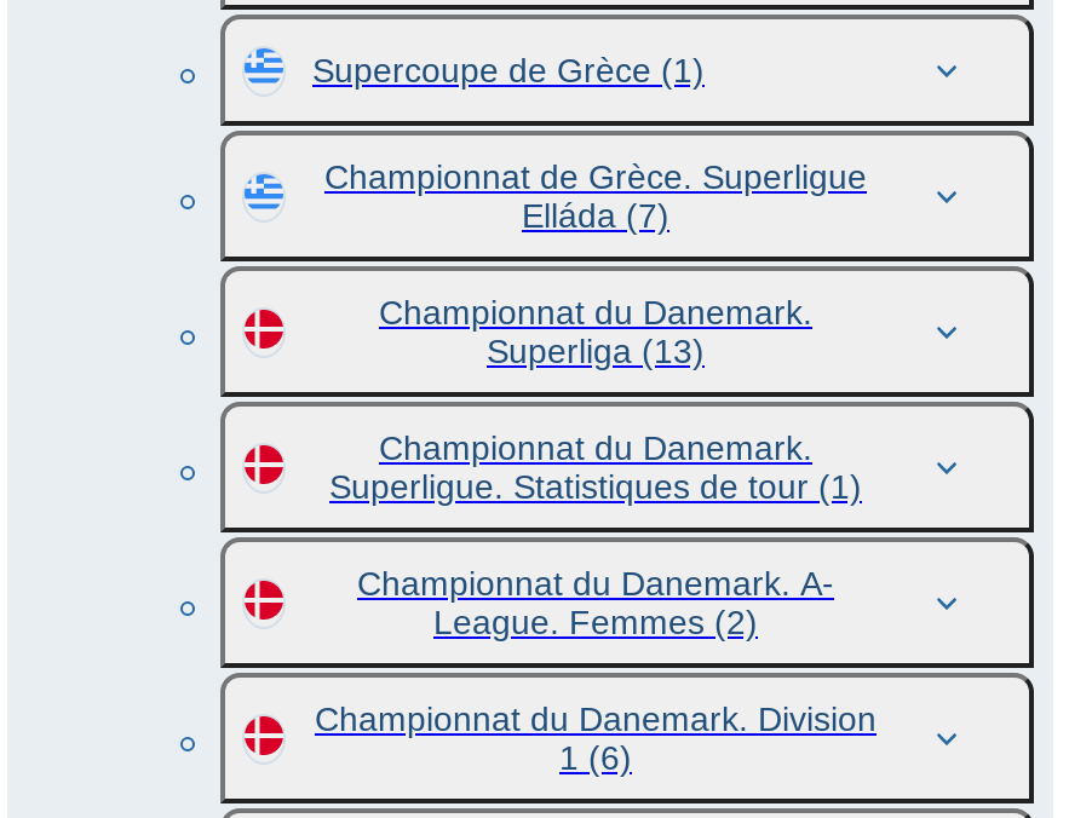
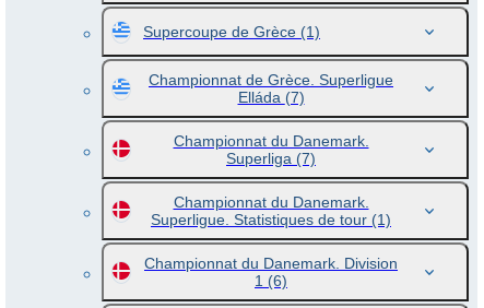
- Superliga (13)
+ Superliga (7)

- Championnat du Danemark. A-
- League. Femmes (2)
